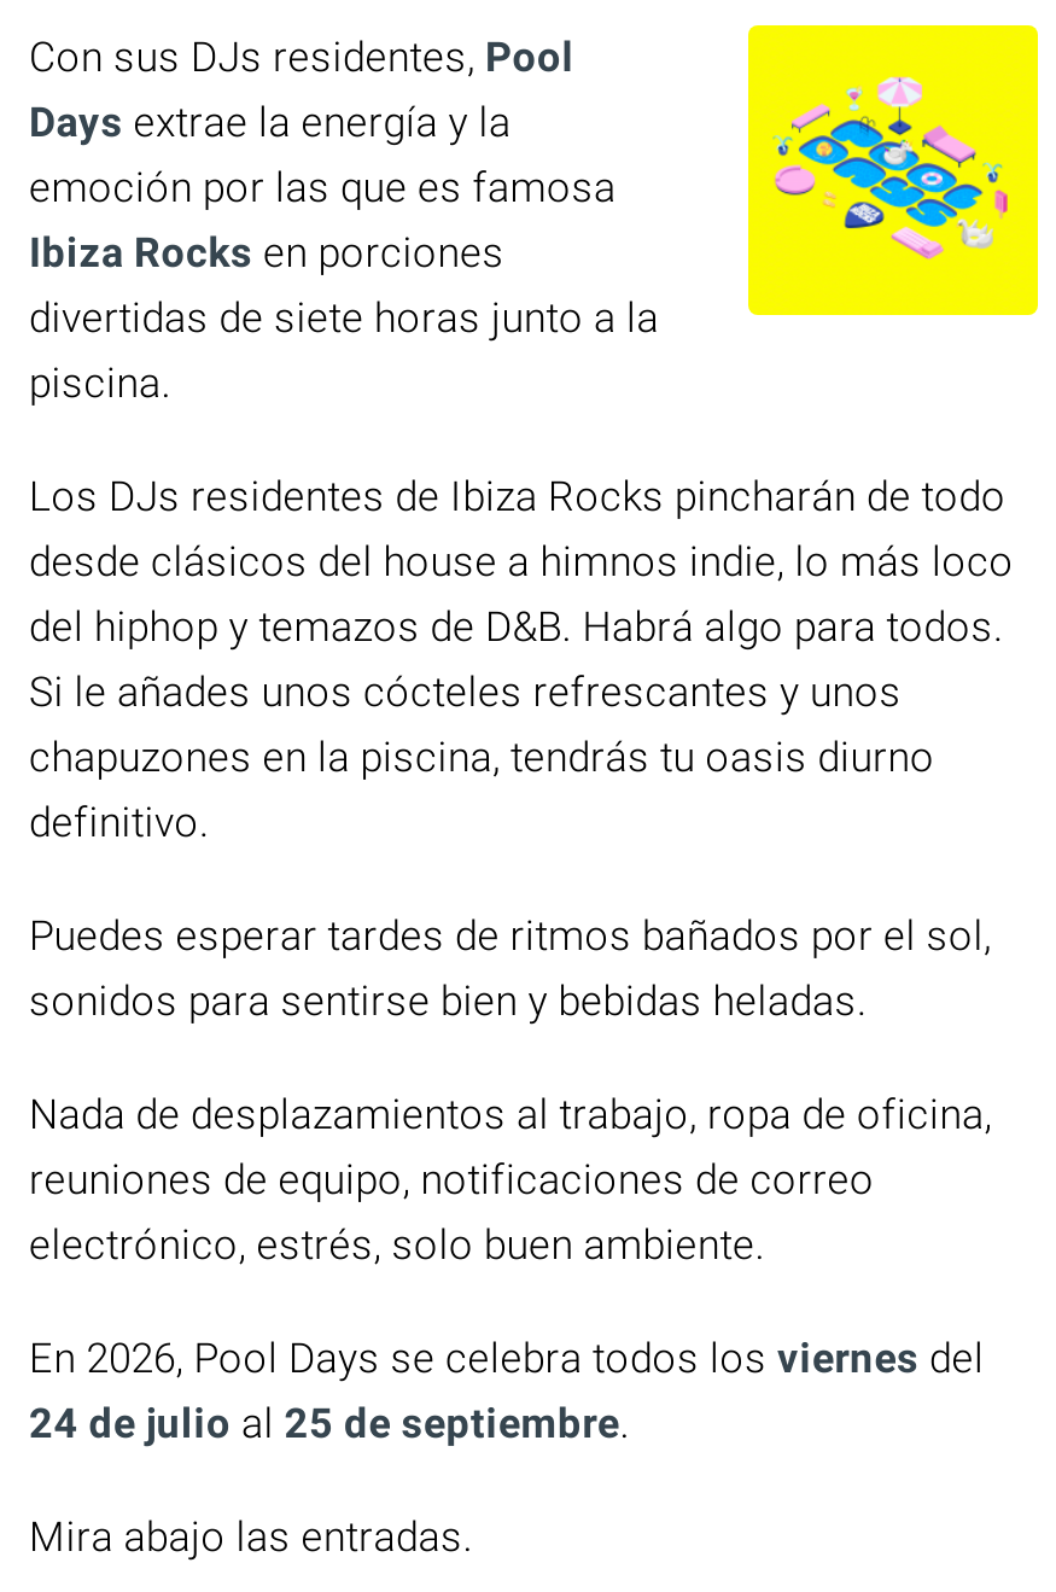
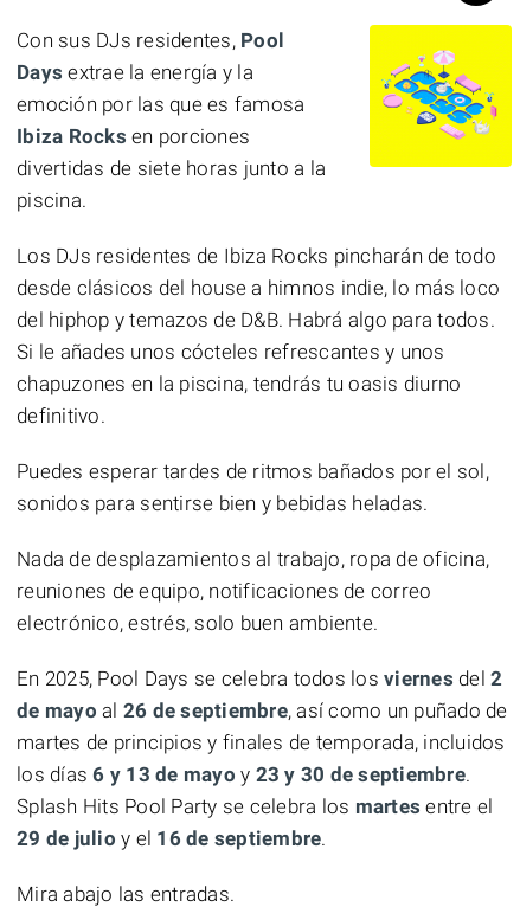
- En 2026, Pool Days se celebra todos los viernes del
- 24 de julio al 25 de septiembre.
+ En 2025, Pool Days se celebra todos los viernes del 2
+ de mayo al 26 de septiembre, así como un puñado de
+ martes de principios y finales de temporada, incluidos
+ los días 6 y 13 de mayo y 23 y 30 de septiembre.
+ Splash Hits Pool Party se celebra los martes entre el
+ 29 de julio y el 16 de septiembre.
